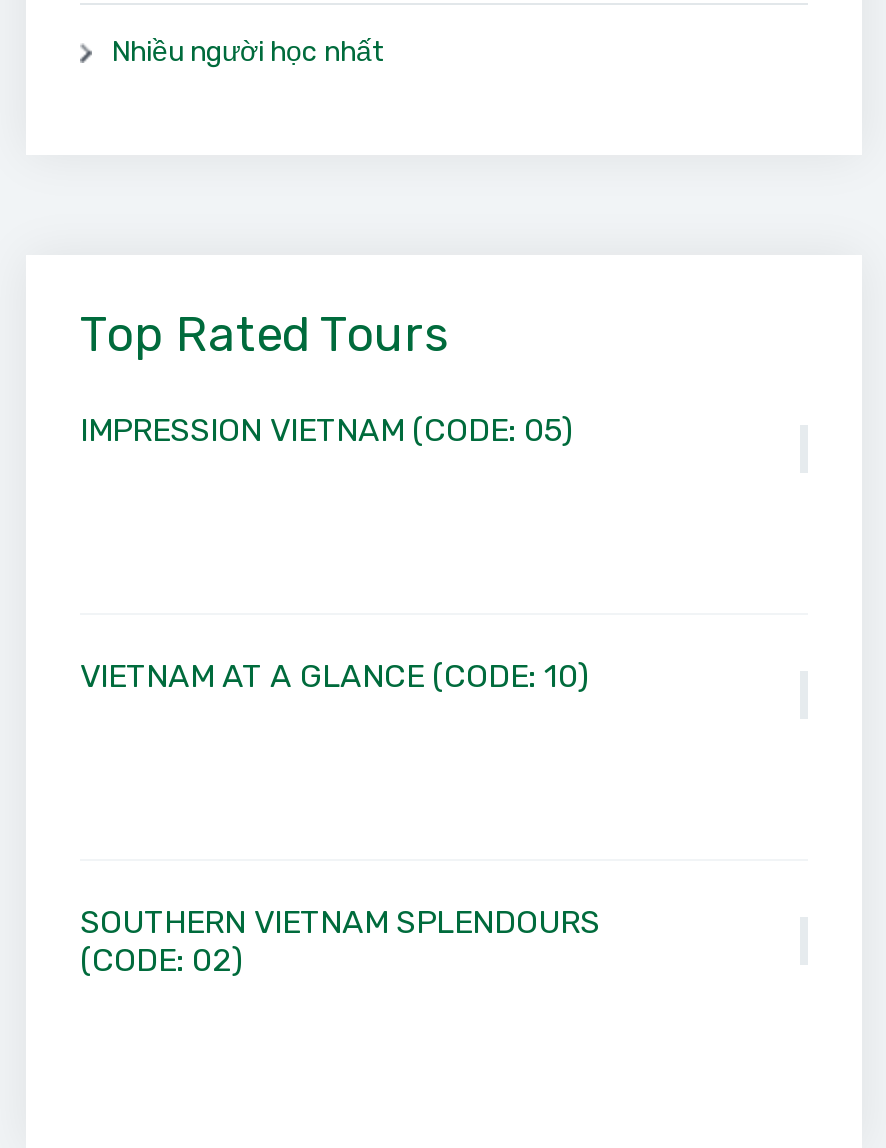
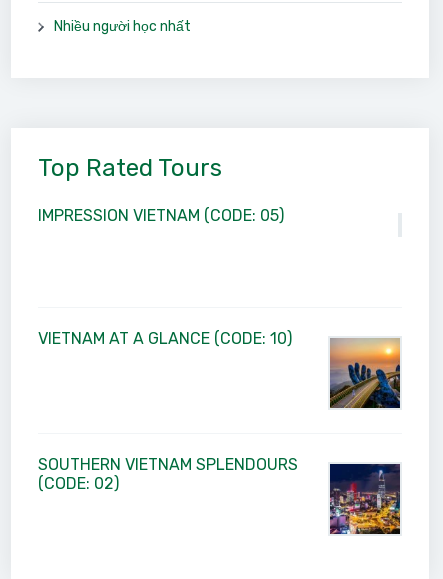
+ [image]

+ [image]
